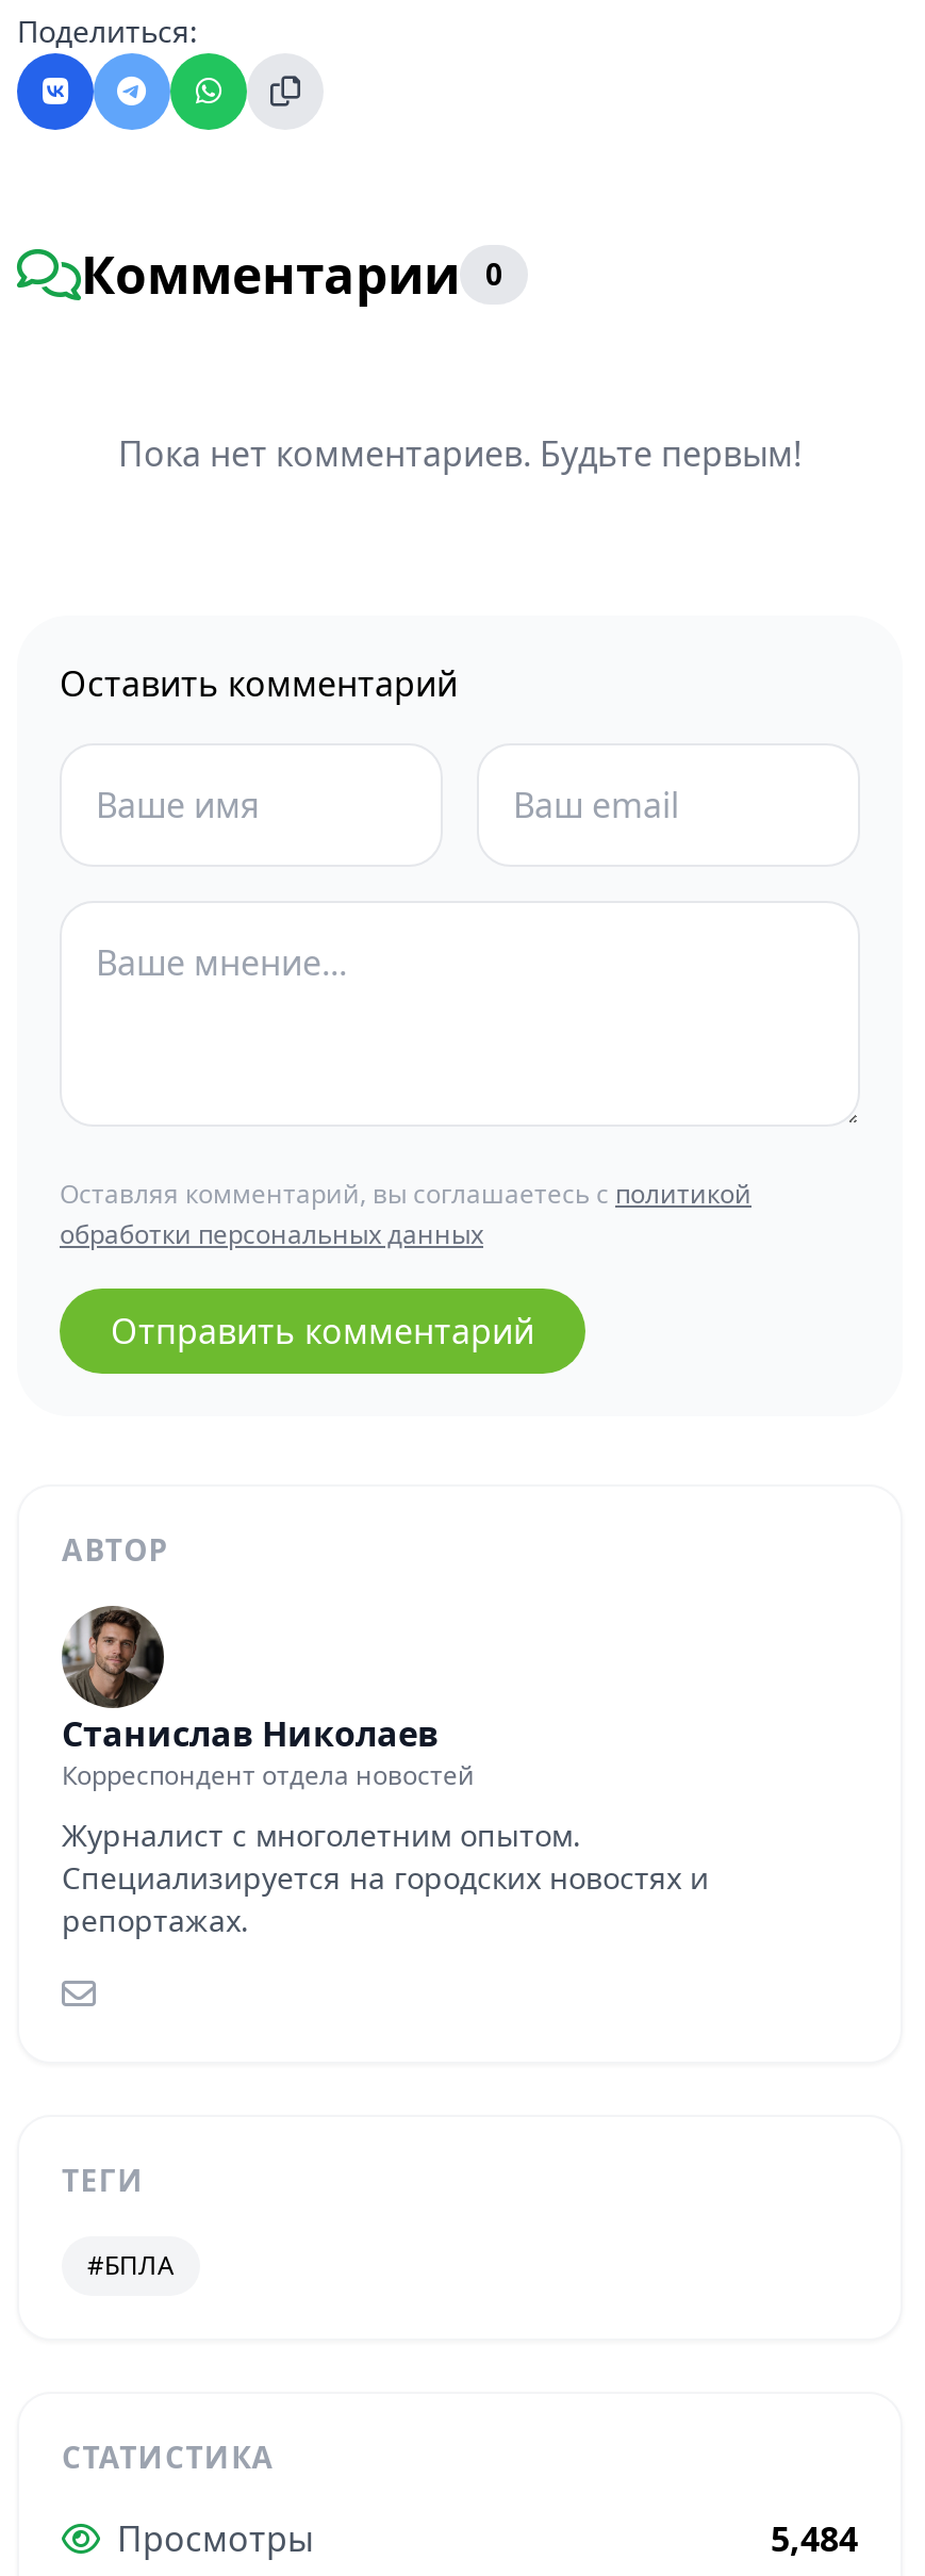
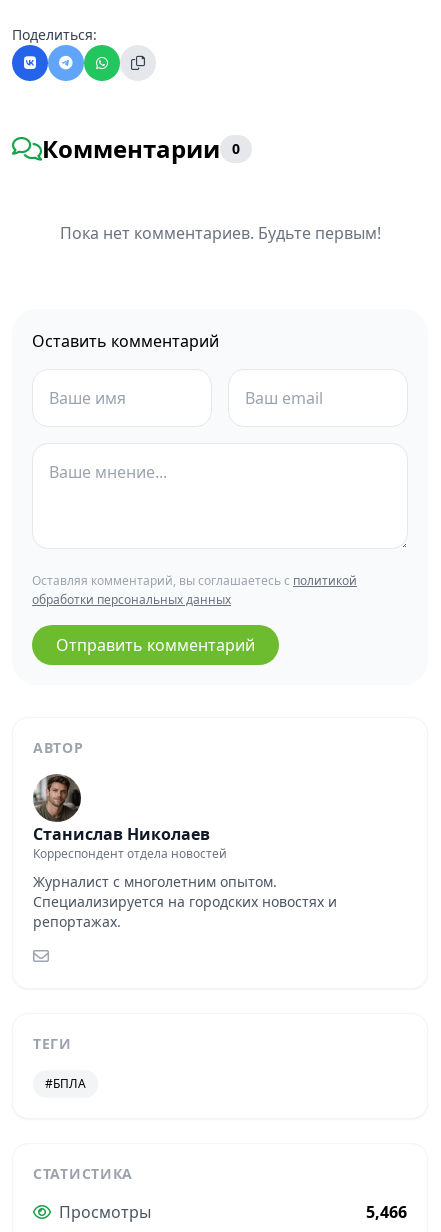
- 5,484
+ 5,466
